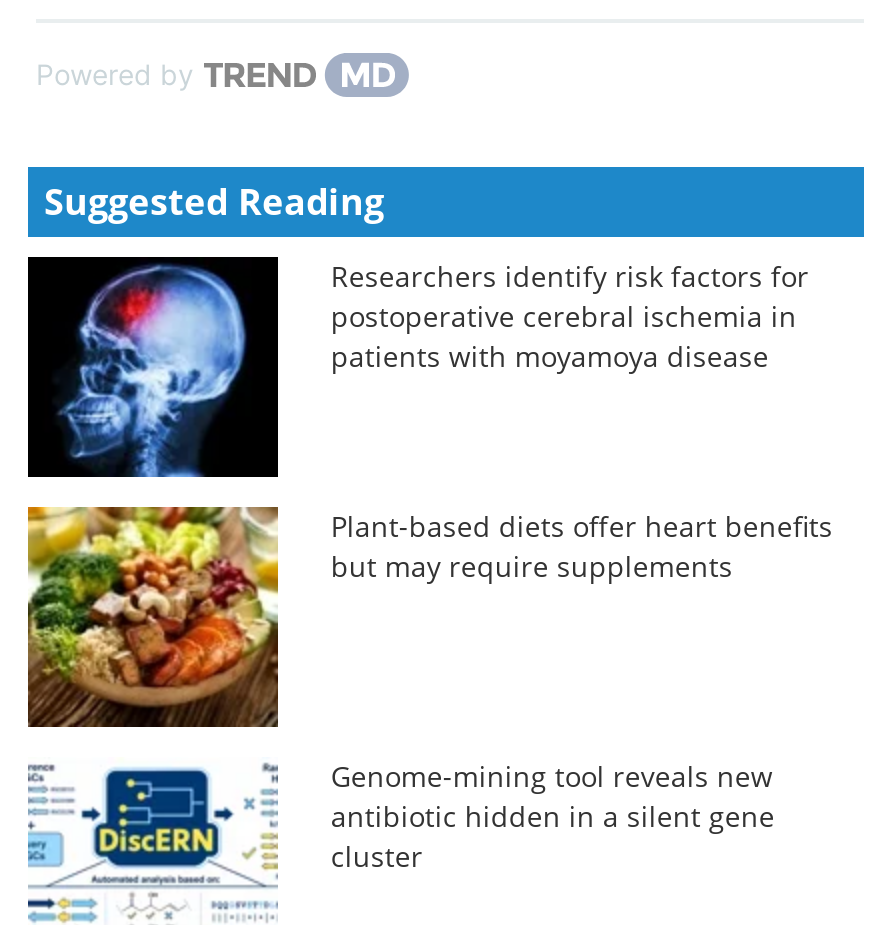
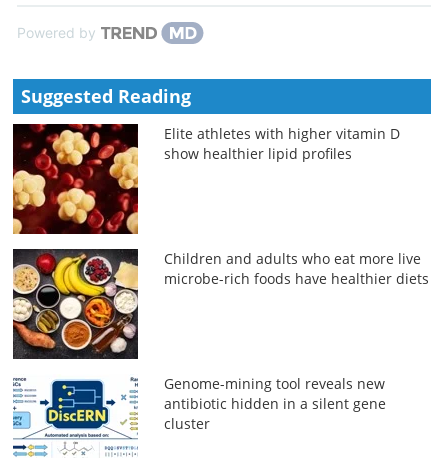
- [image]
- Researchers identify risk factors for
- postoperative cerebral ischemia in
- patients with moyamoya disease
+ [image]
+ Elite athletes with higher vitamin D
+ show healthier lipid profiles

- [image]
- Plant-based diets offer heart benefits
- but may require supplements
+ [image]
+ Children and adults who eat more live
+ microbe-rich foods have healthier diets
